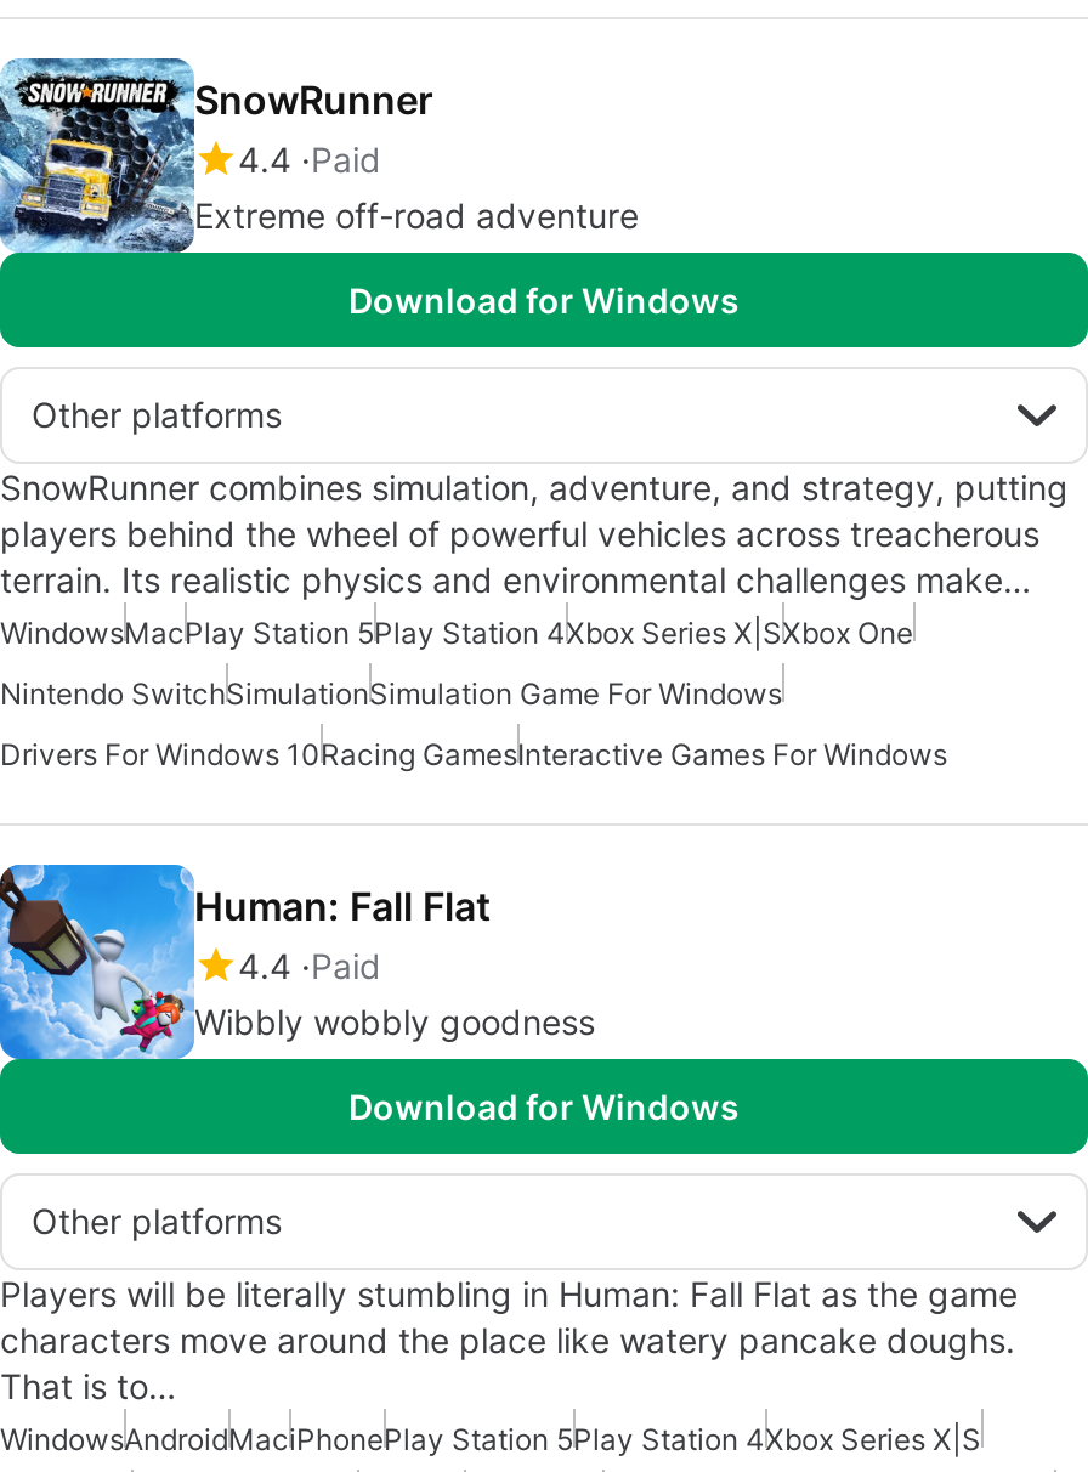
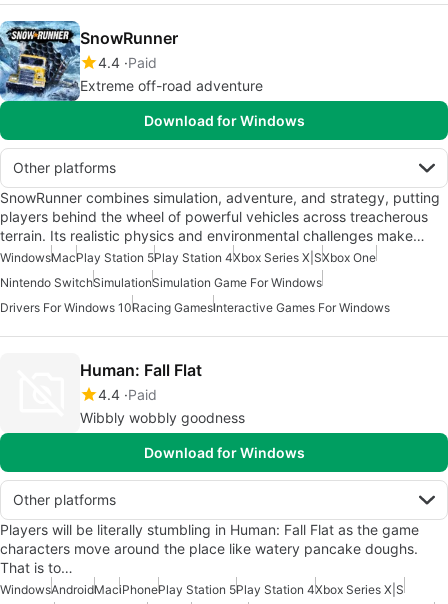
- [image]
